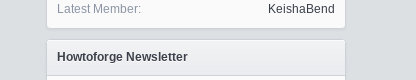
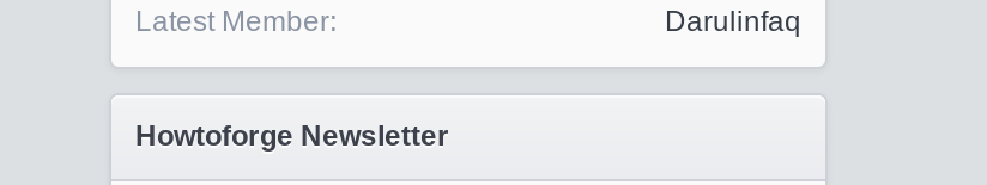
- KeishaBend
+ Darulinfaq
